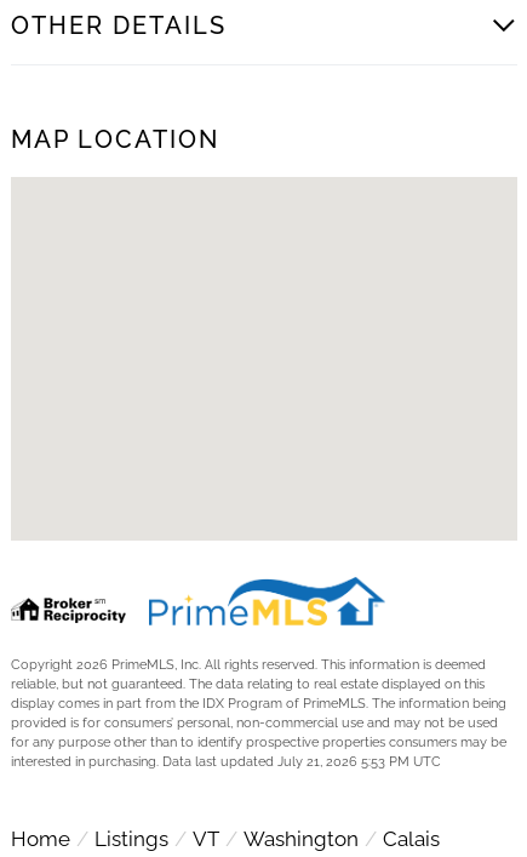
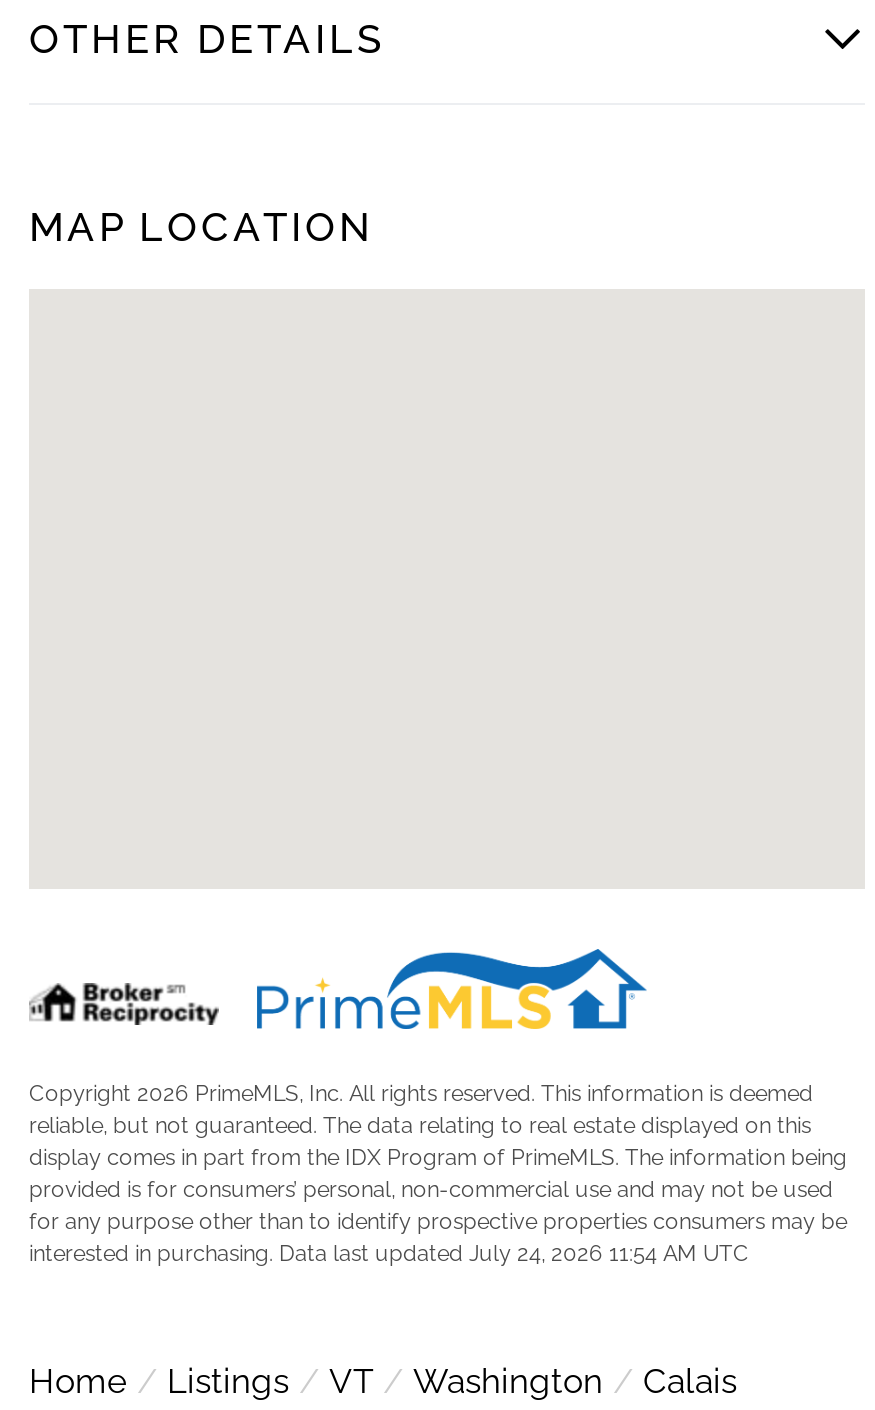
- interested in purchasing. Data last updated July 21, 2026 5:53 PM UTC
+ interested in purchasing. Data last updated July 24, 2026 11:54 AM UTC
